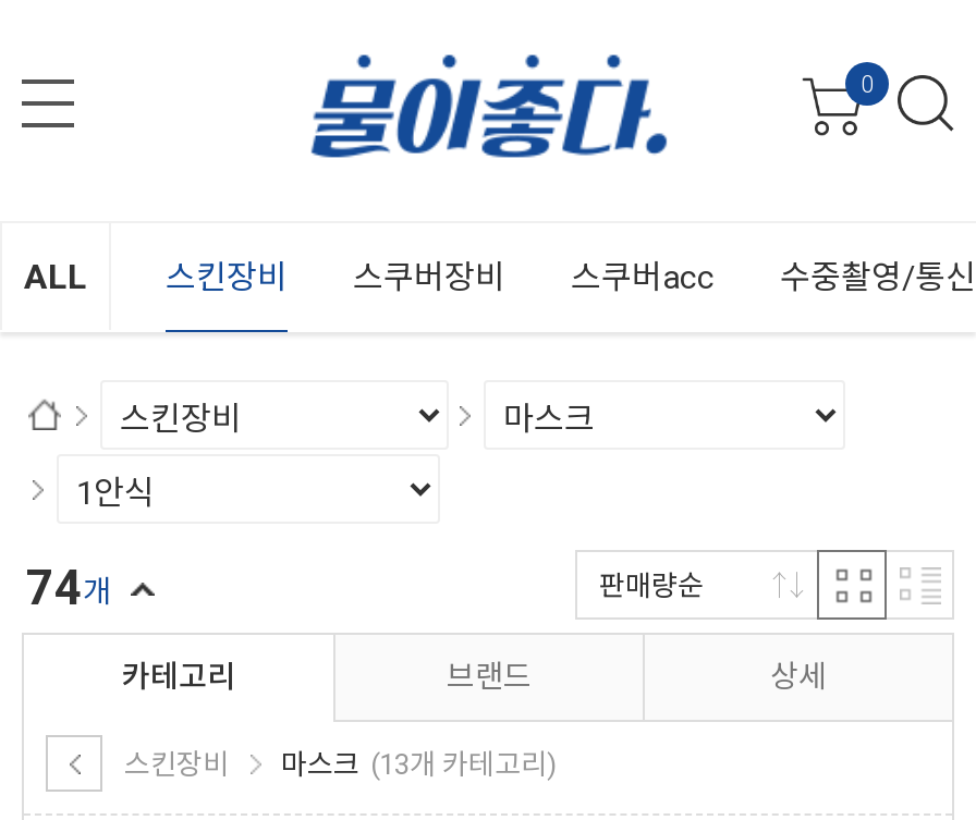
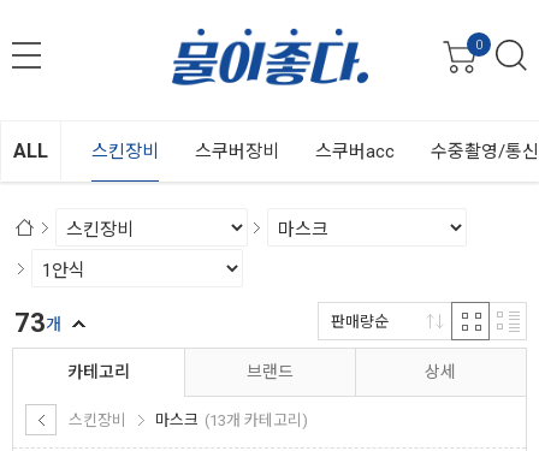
- 74개
+ 73개
